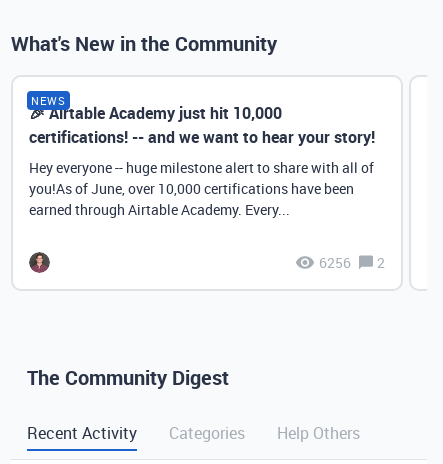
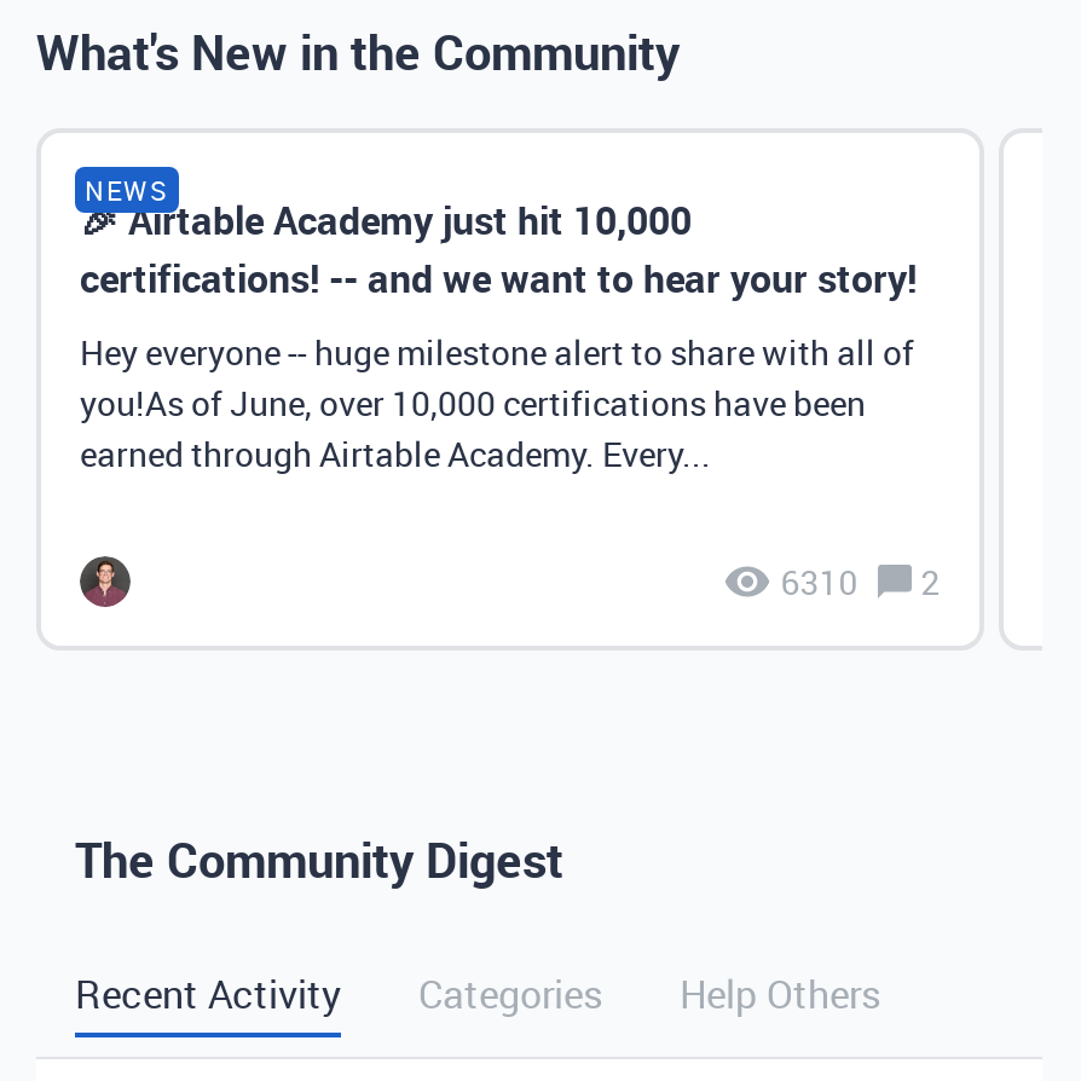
- 6256 2
+ 6310 2
